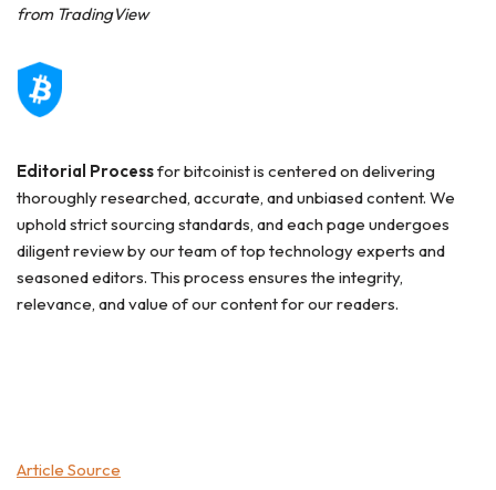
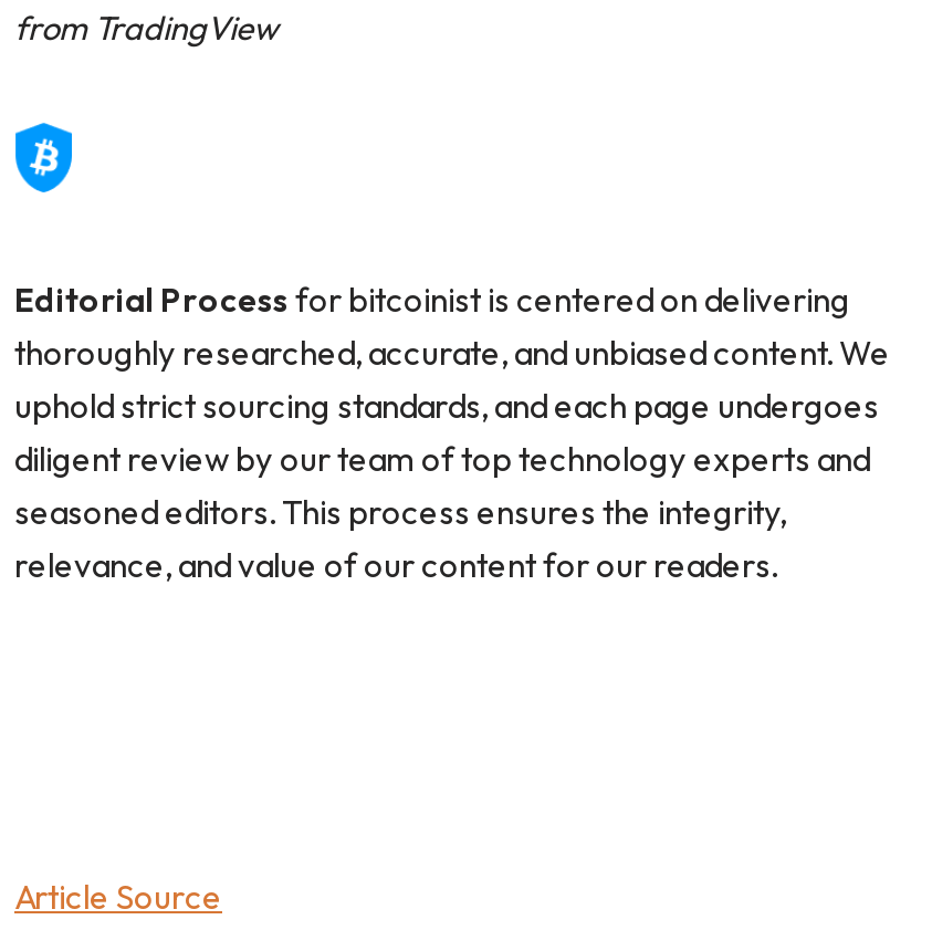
- [image]
+ [image]
